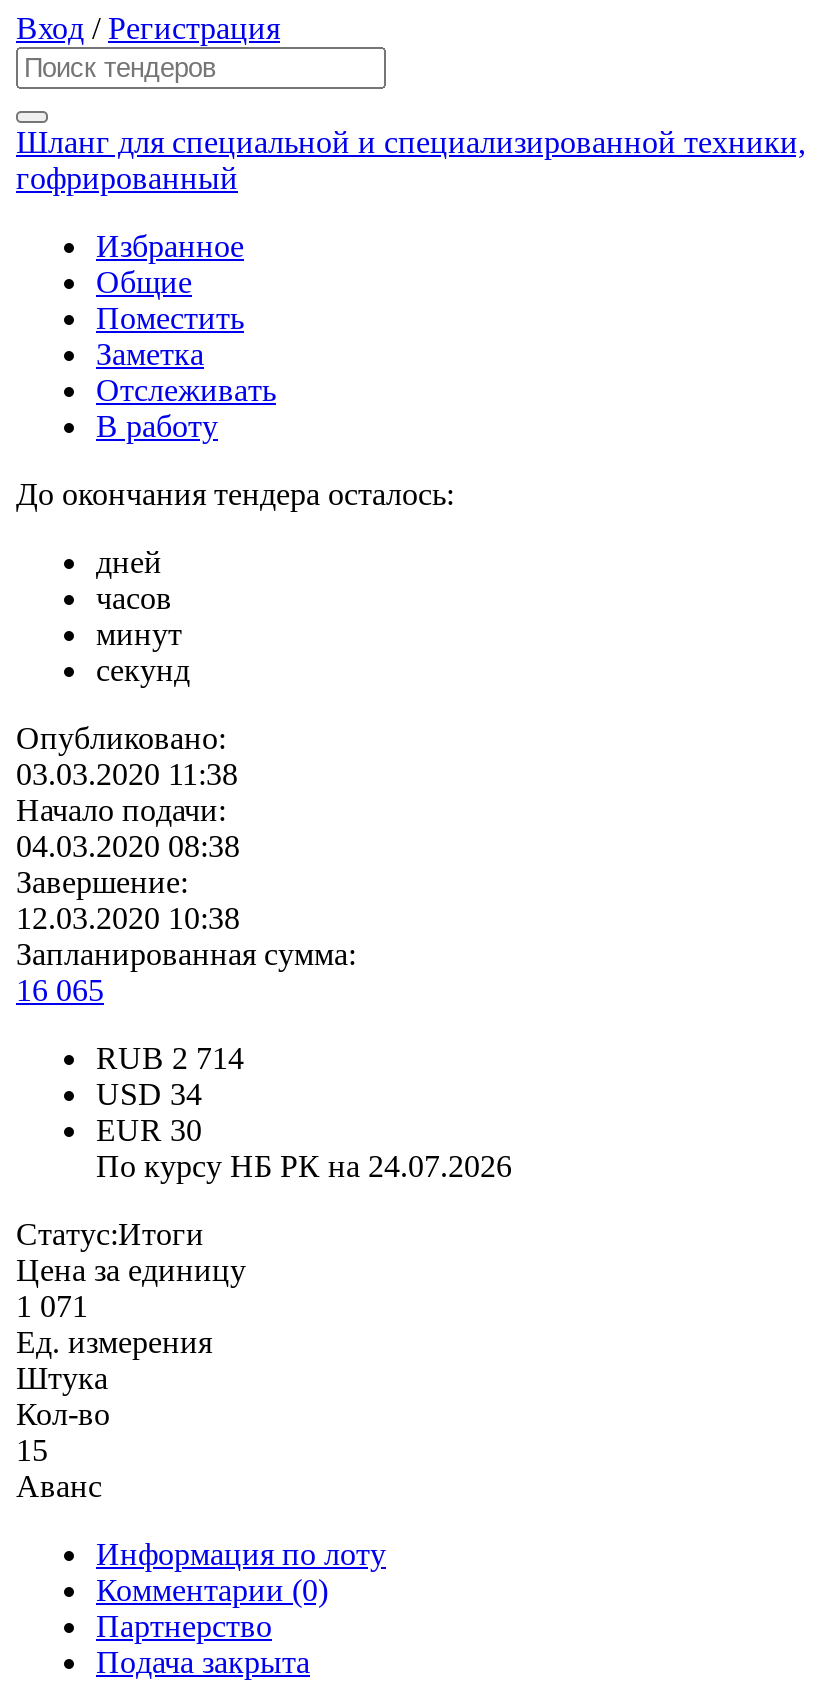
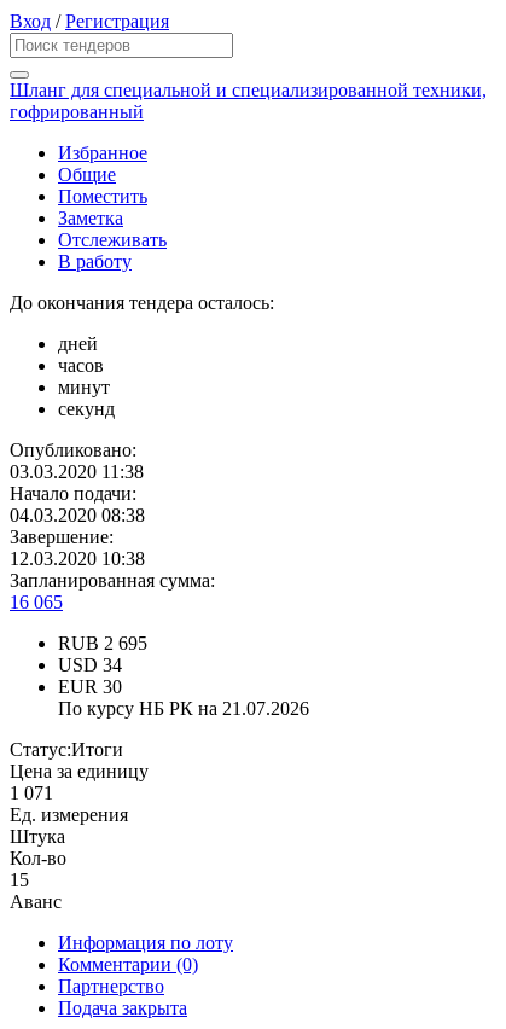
- RUB 2 714
+ RUB 2 695

- По курсу НБ РК на 24.07.2026
+ По курсу НБ РК на 21.07.2026
